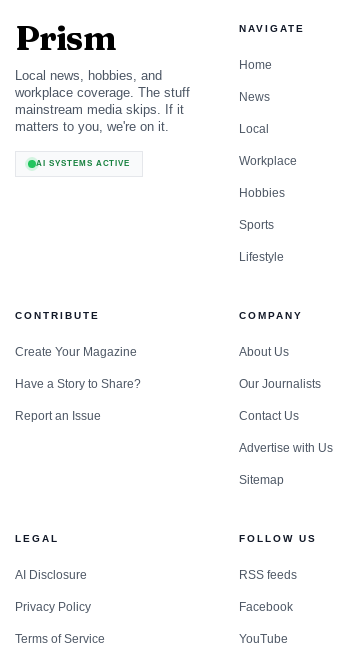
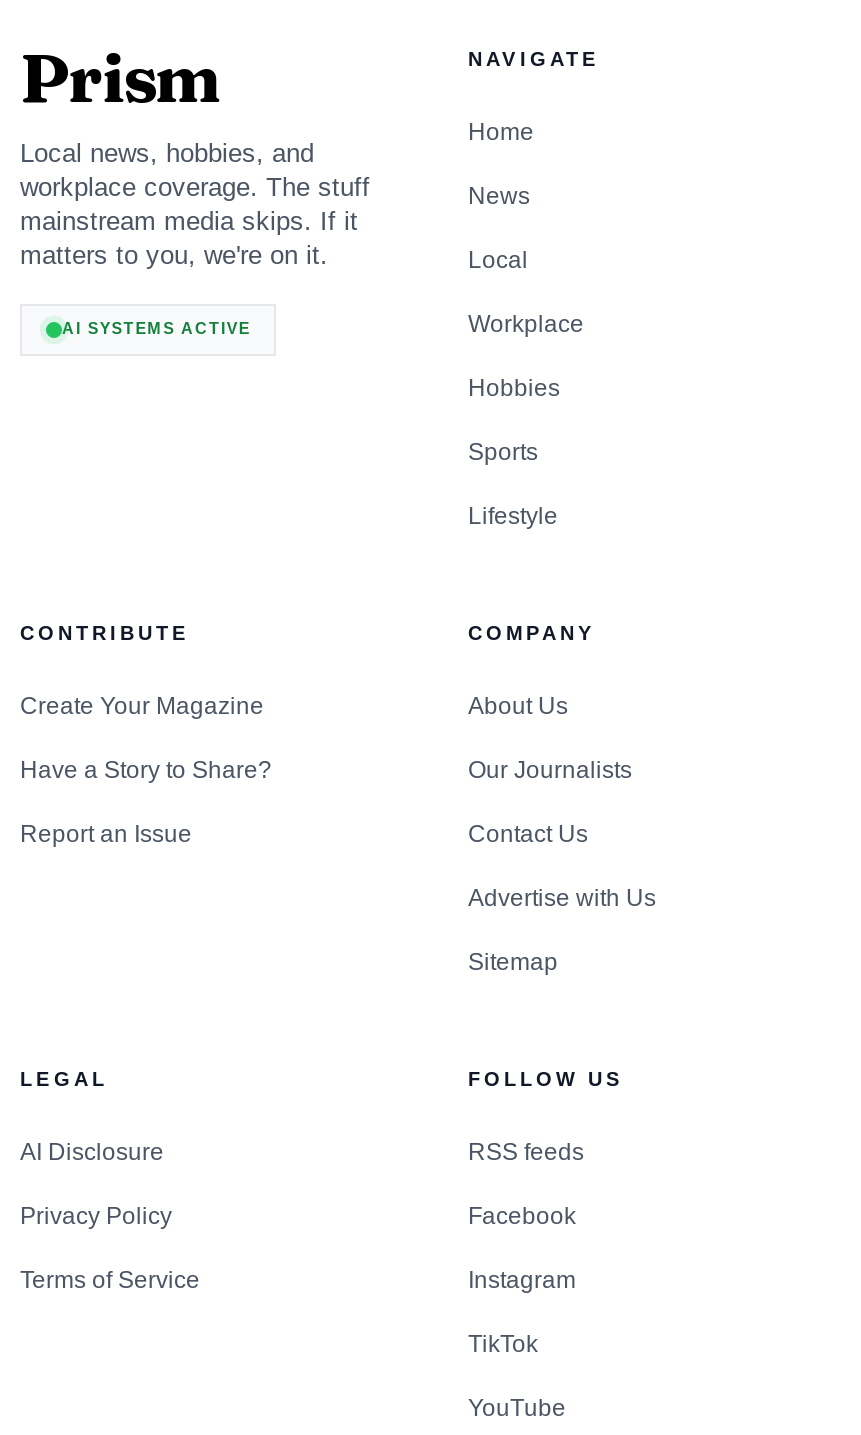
+ Instagram
+ TikTok
